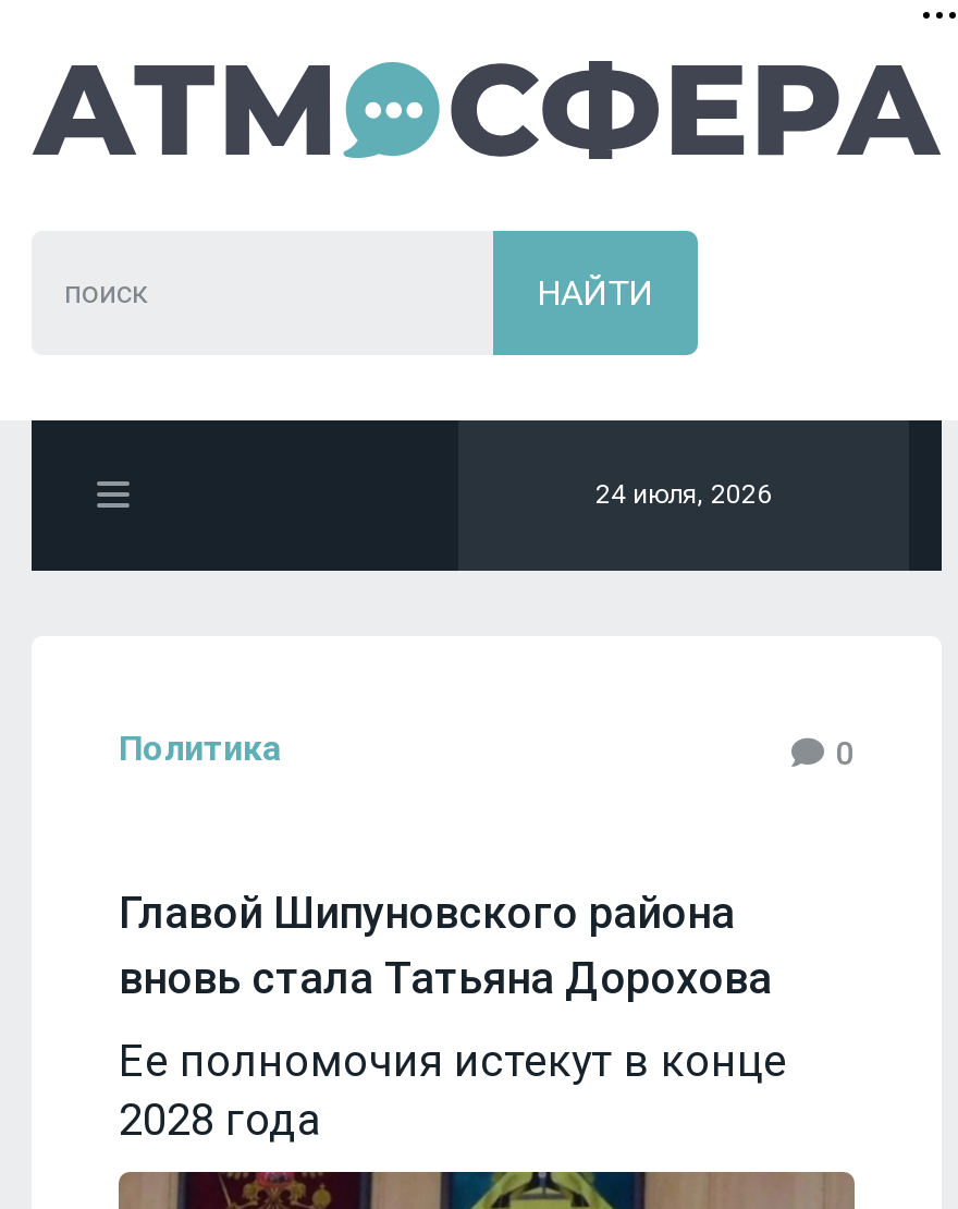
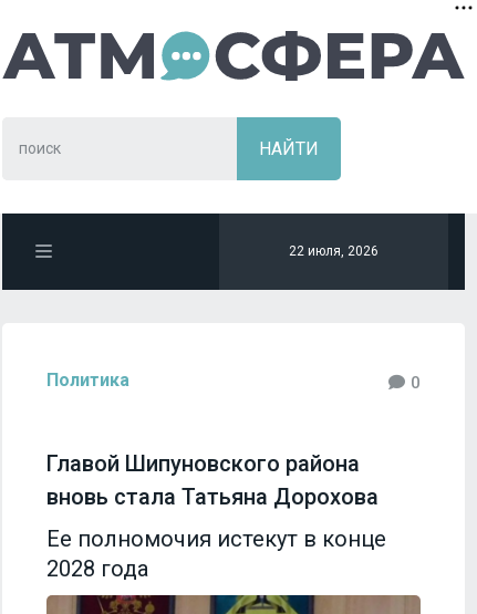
- 24 июля, 2026
+ 22 июля, 2026
